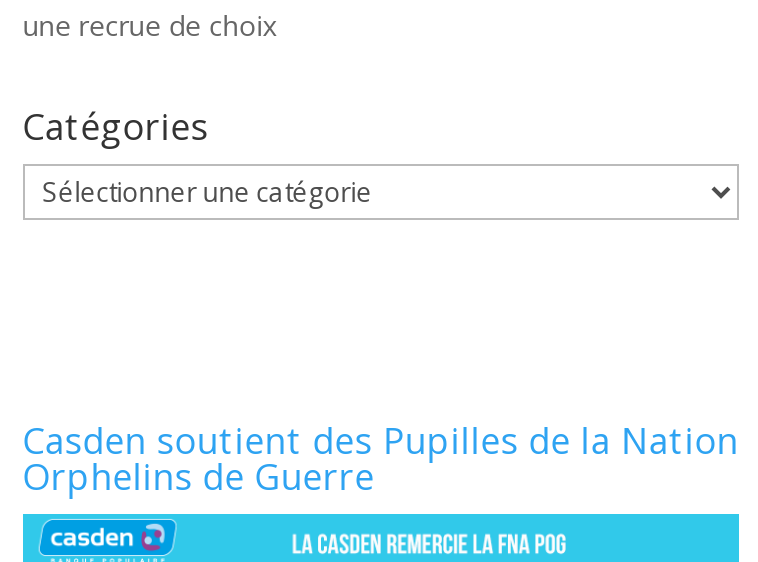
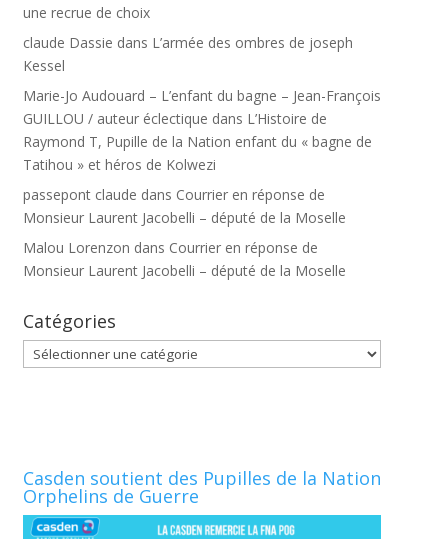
+ claude Dassie dans L’armée des ombres de joseph
+ Kessel
+ Marie-Jo Audouard – L’enfant du bagne – Jean-François
+ GUILLOU / auteur éclectique dans L’Histoire de
+ Raymond T, Pupille de la Nation enfant du « bagne de
+ Tatihou » et héros de Kolwezi
+ passepont claude dans Courrier en réponse de
+ Monsieur Laurent Jacobelli – député de la Moselle
+ Malou Lorenzon dans Courrier en réponse de
+ Monsieur Laurent Jacobelli – député de la Moselle
